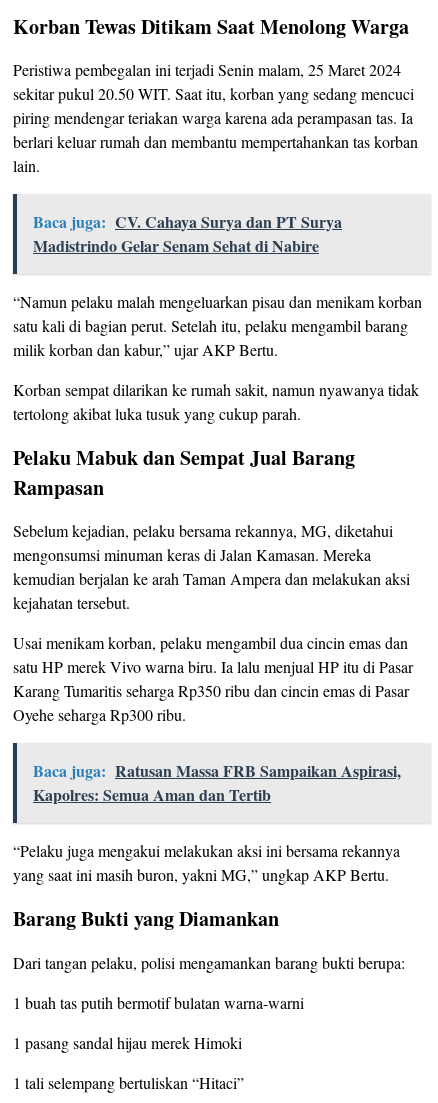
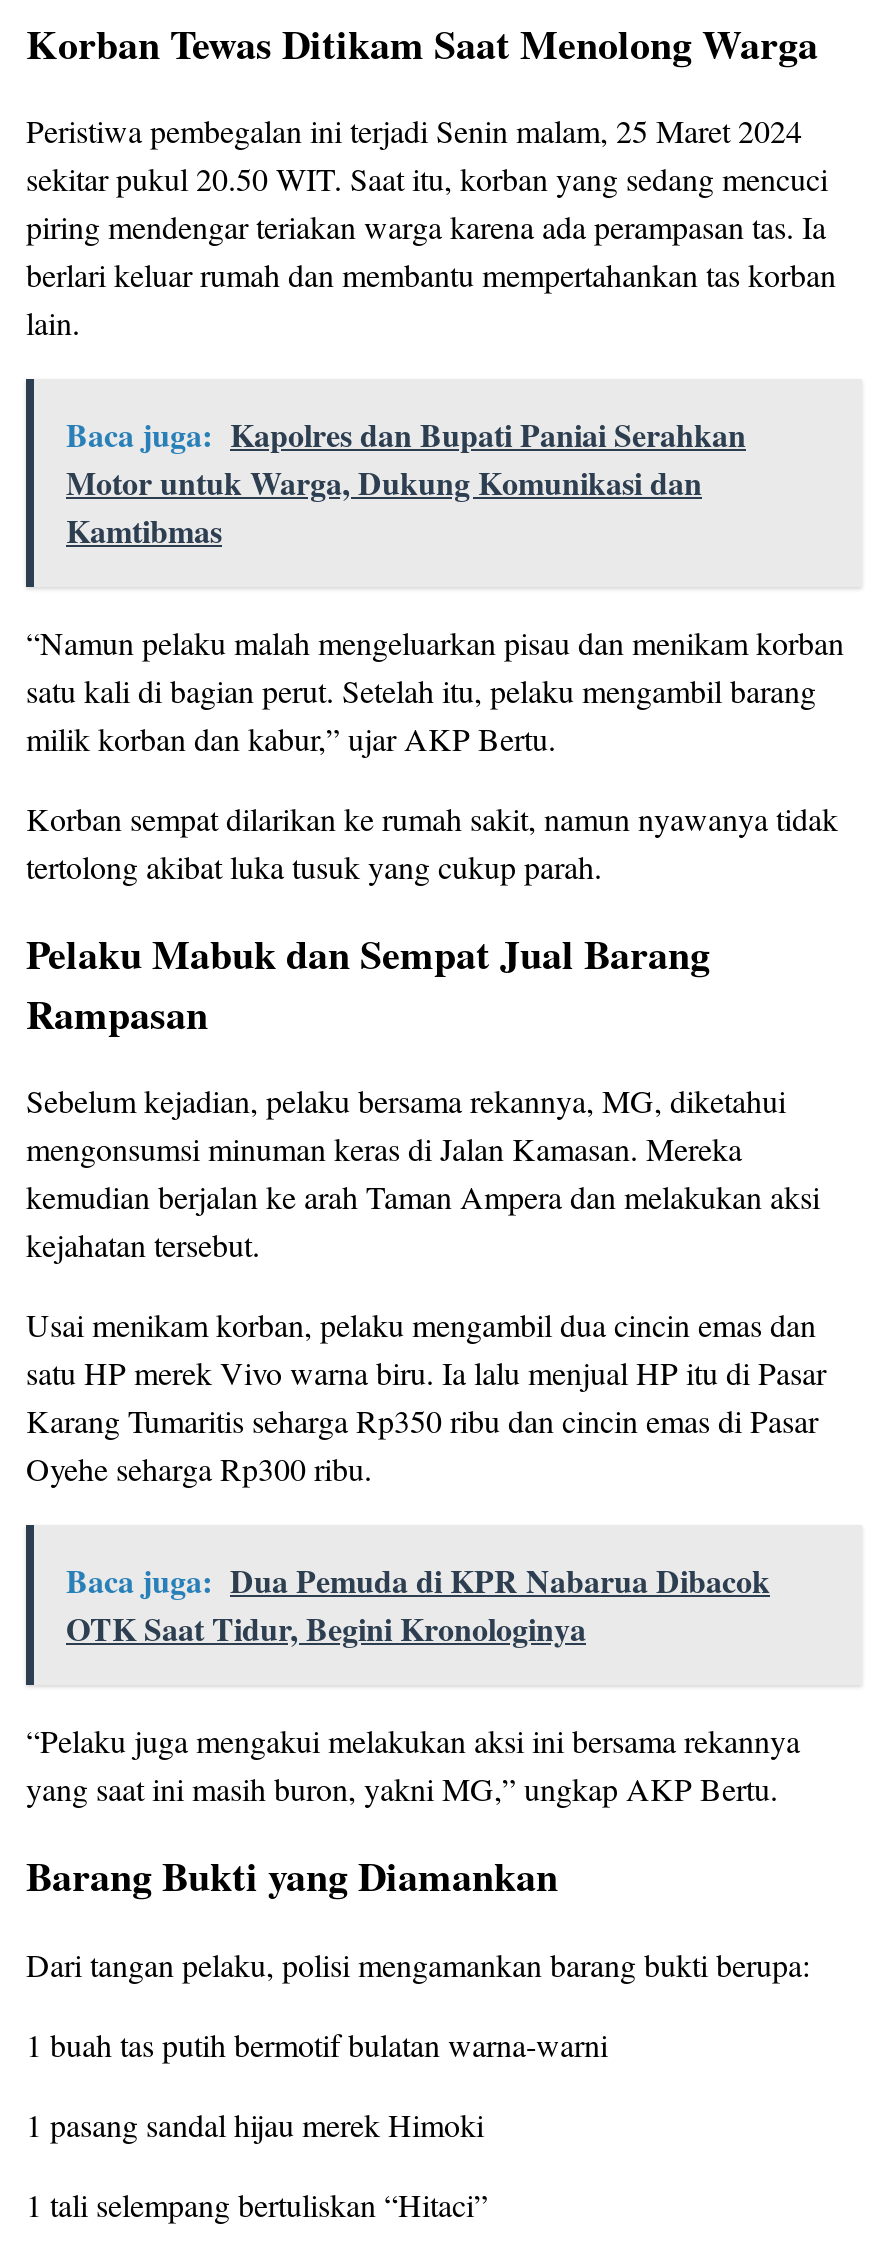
- Baca juga: CV. Cahaya Surya dan PT Surya
- Madistrindo Gelar Senam Sehat di Nabire
+ Baca juga: Kapolres dan Bupati Paniai Serahkan
+ Motor untuk Warga, Dukung Komunikasi dan
+ Kamtibmas

- Baca juga: Ratusan Massa FRB Sampaikan Aspirasi,
- Kapolres: Semua Aman dan Tertib
+ Baca juga: Dua Pemuda di KPR Nabarua Dibacok
+ OTK Saat Tidur, Begini Kronologinya
